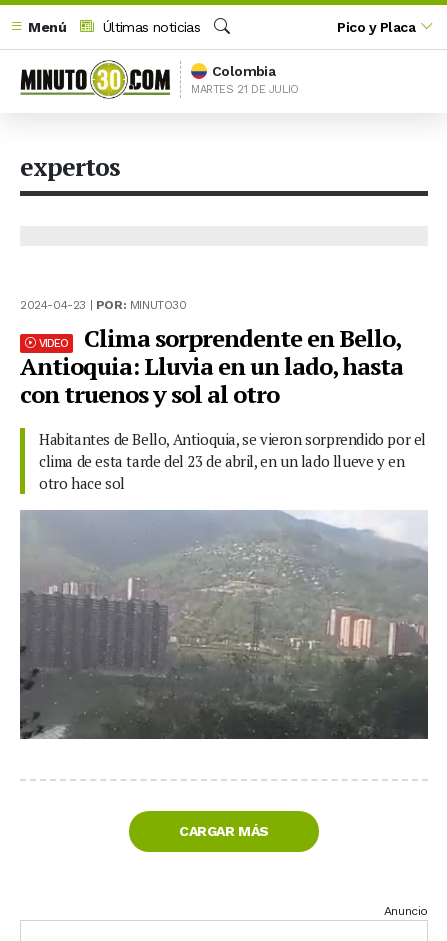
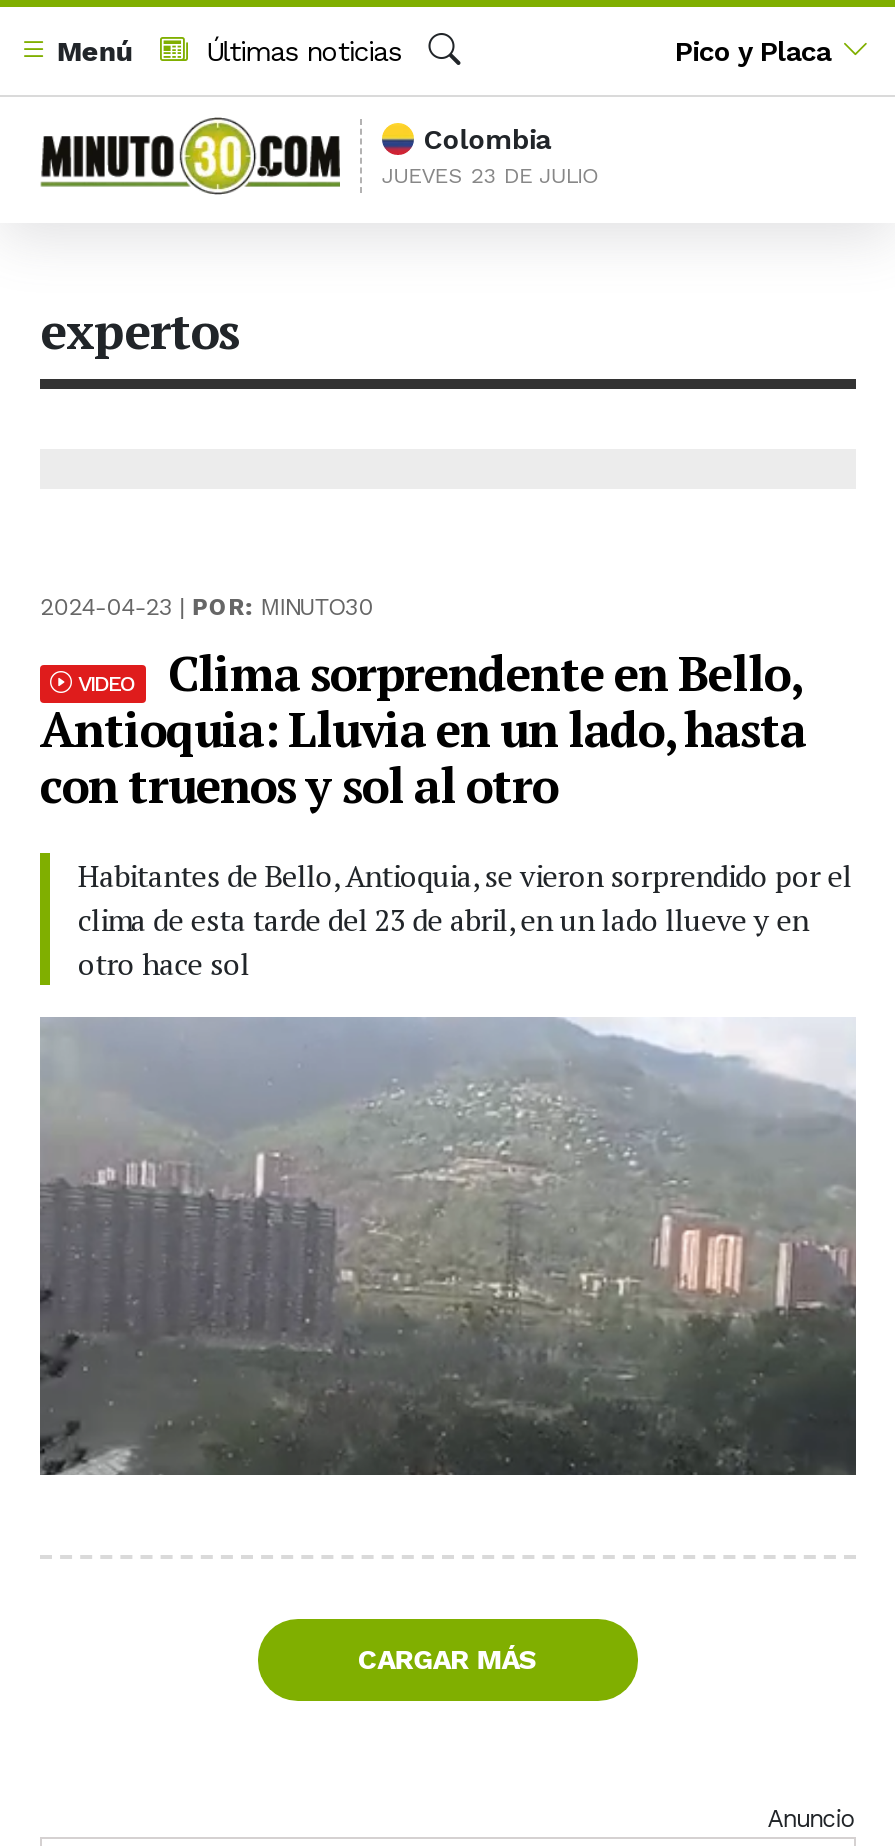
- MARTES 21 DE JULIO
+ JUEVES 23 DE JULIO
